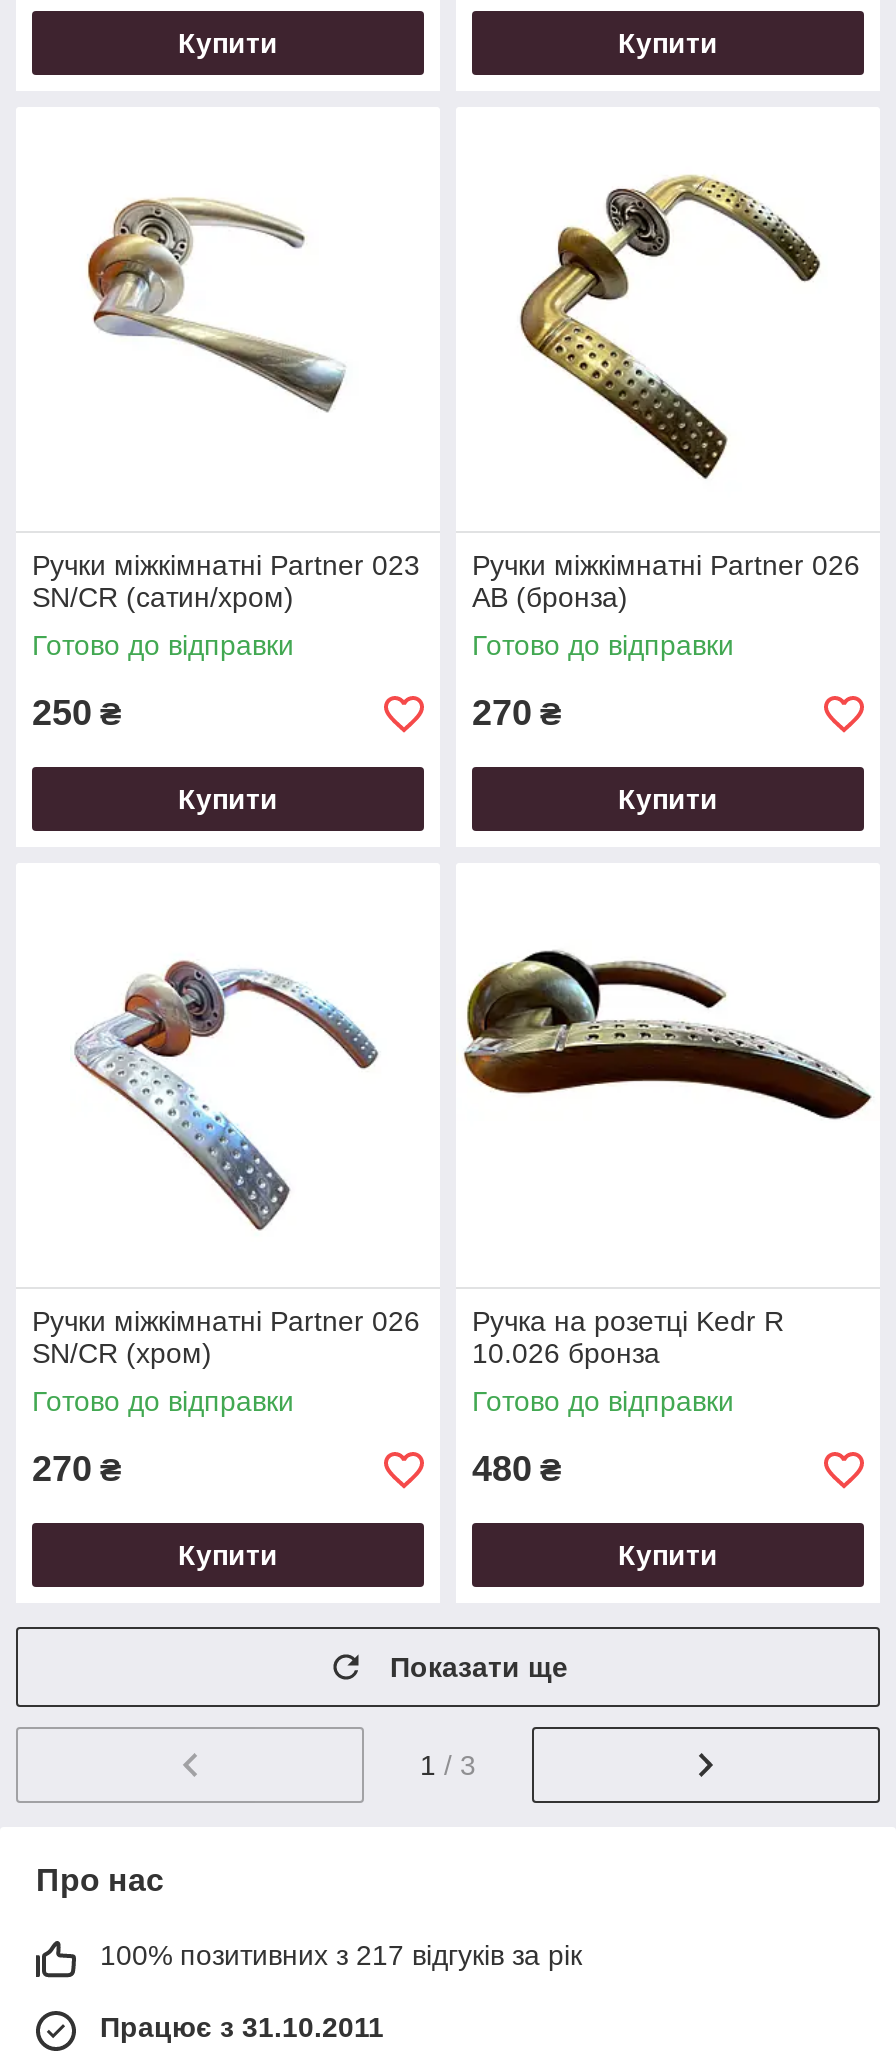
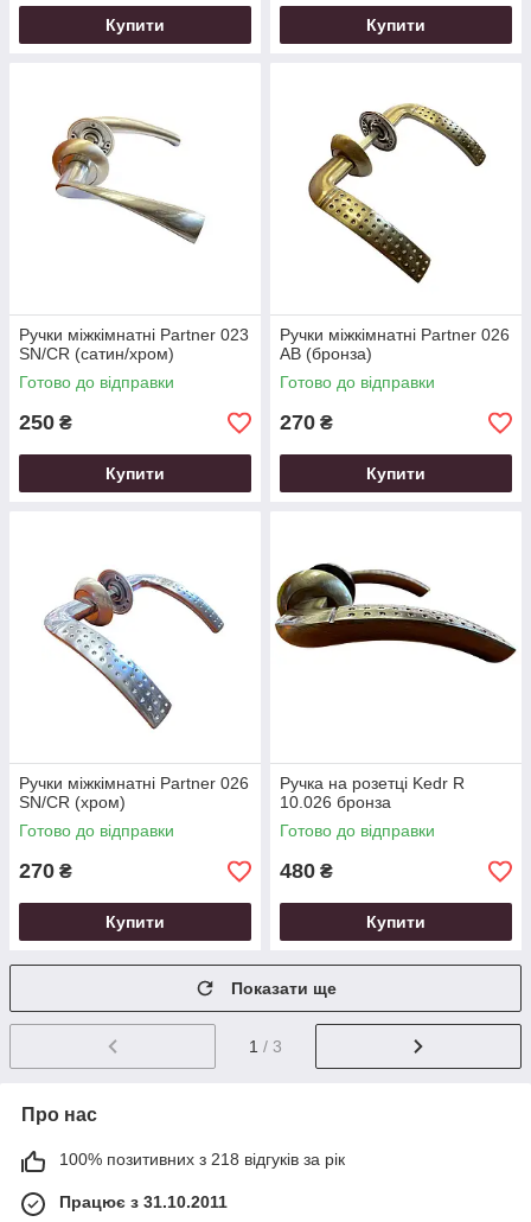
- 100% позитивних з 217 відгуків за рік
+ 100% позитивних з 218 відгуків за рік
